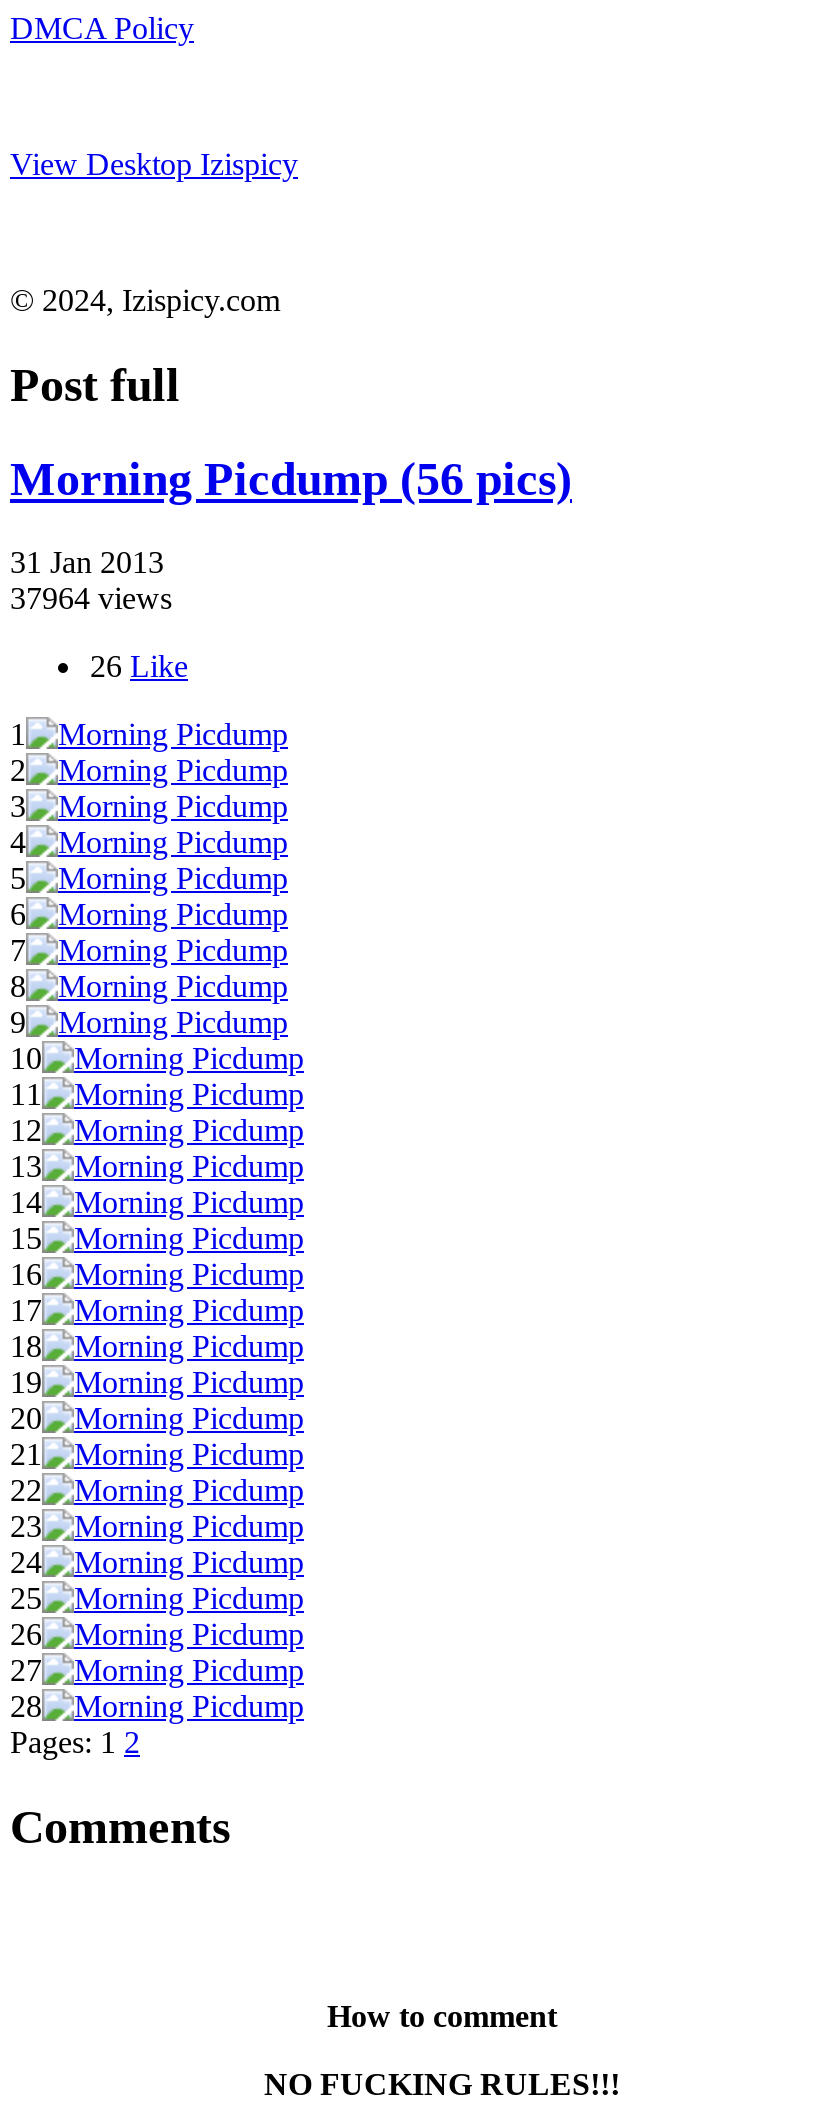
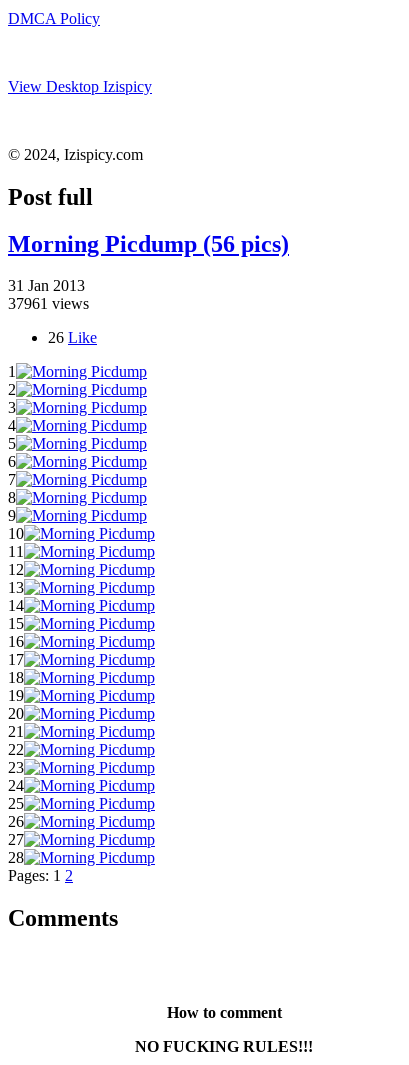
- 37964 views
+ 37961 views
